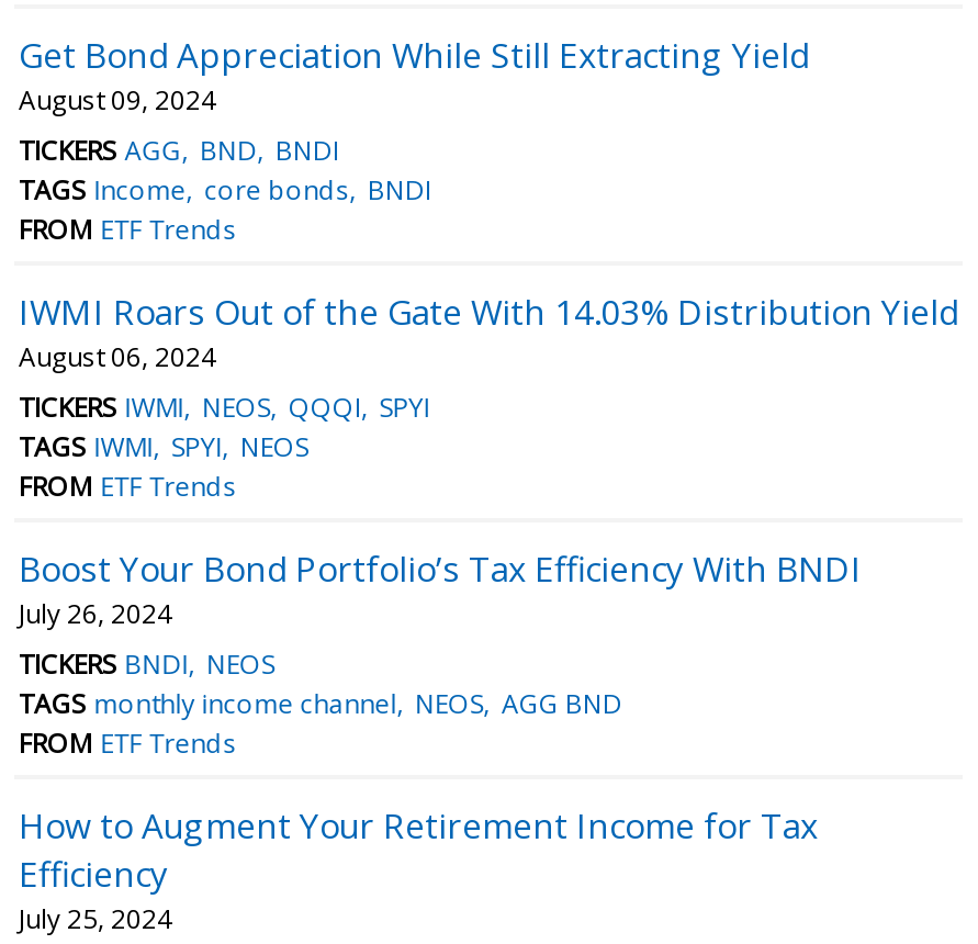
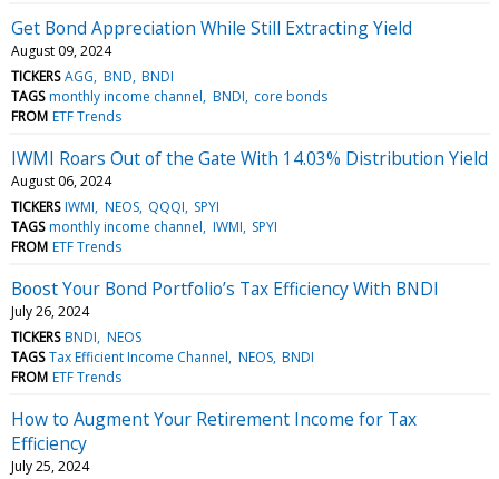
- TAGS Income core bonds BNDI
+ TAGS monthly income channel BNDI core bonds

- TAGS IWMI SPYI NEOS
+ TAGS monthly income channel IWMI SPYI

- TAGS monthly income channel NEOS AGG BND
+ TAGS Tax Efficient Income Channel NEOS BNDI
